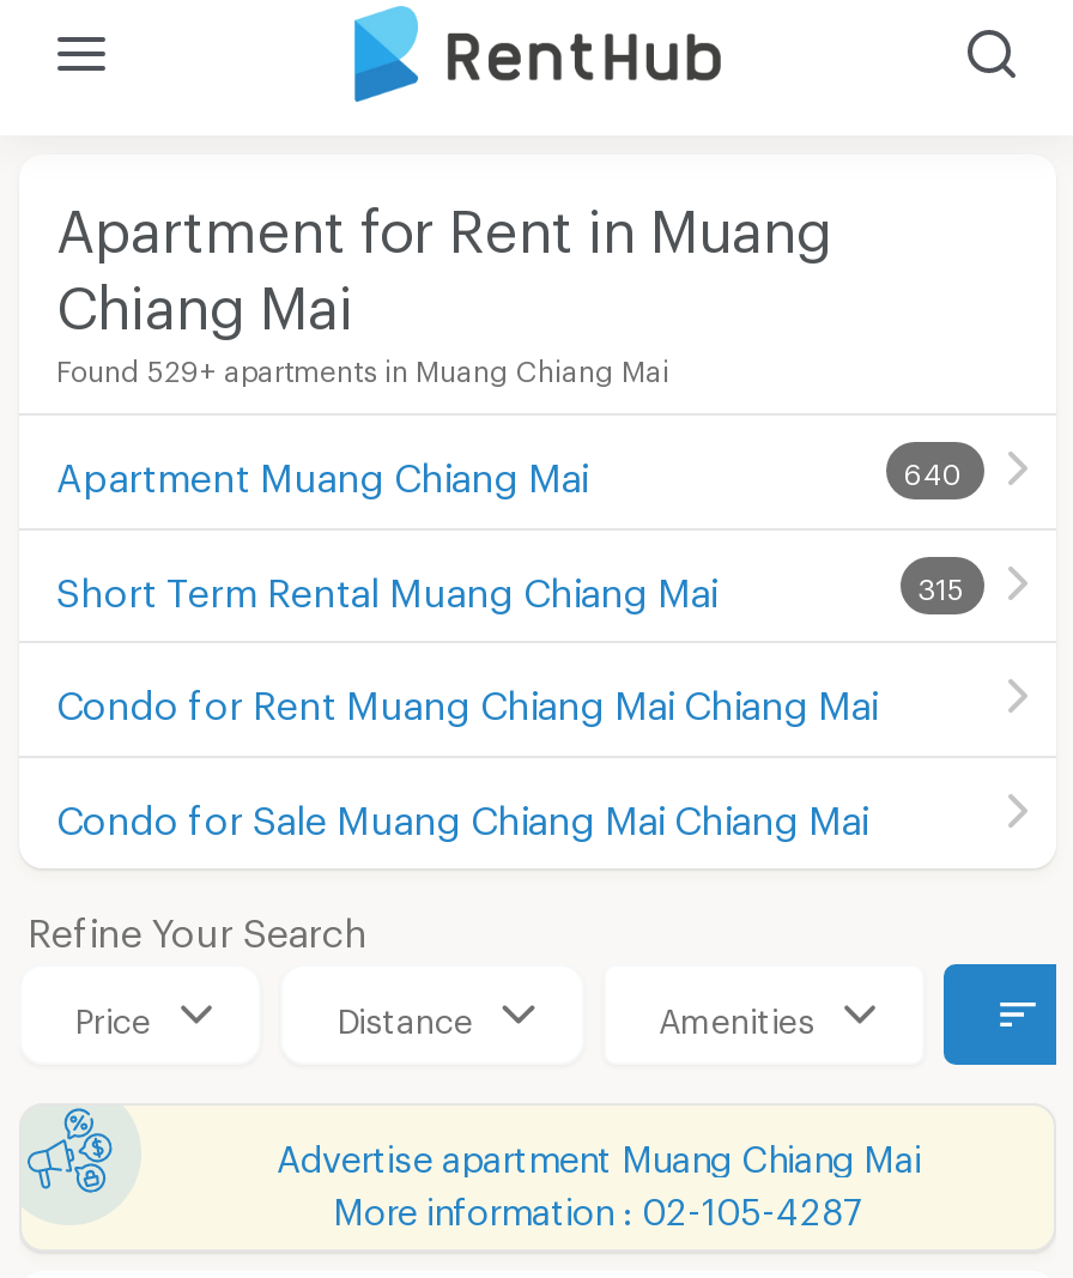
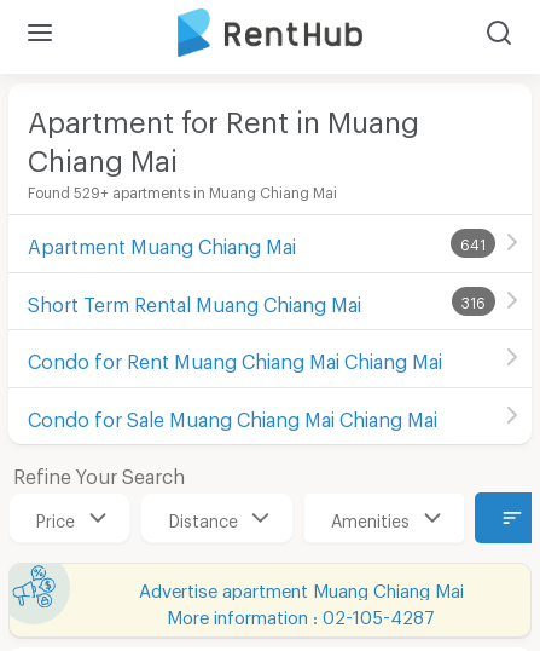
- 640
+ 641

- 315
+ 316
